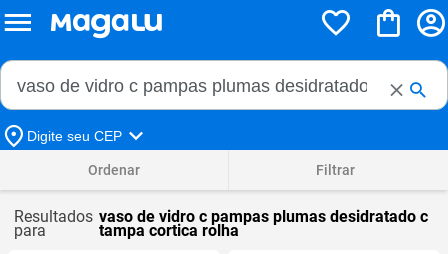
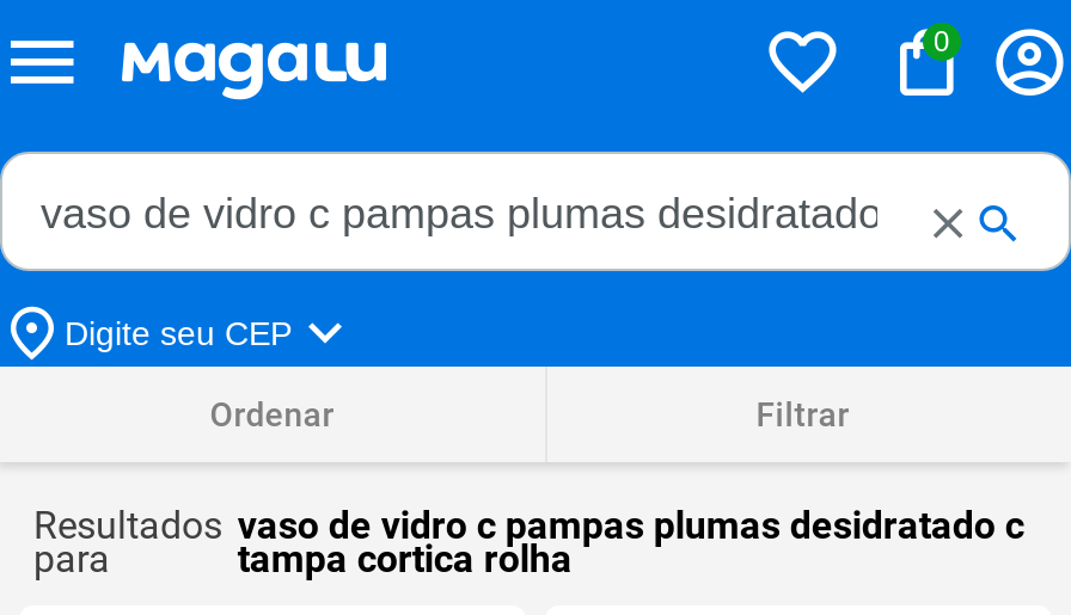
+ 0
